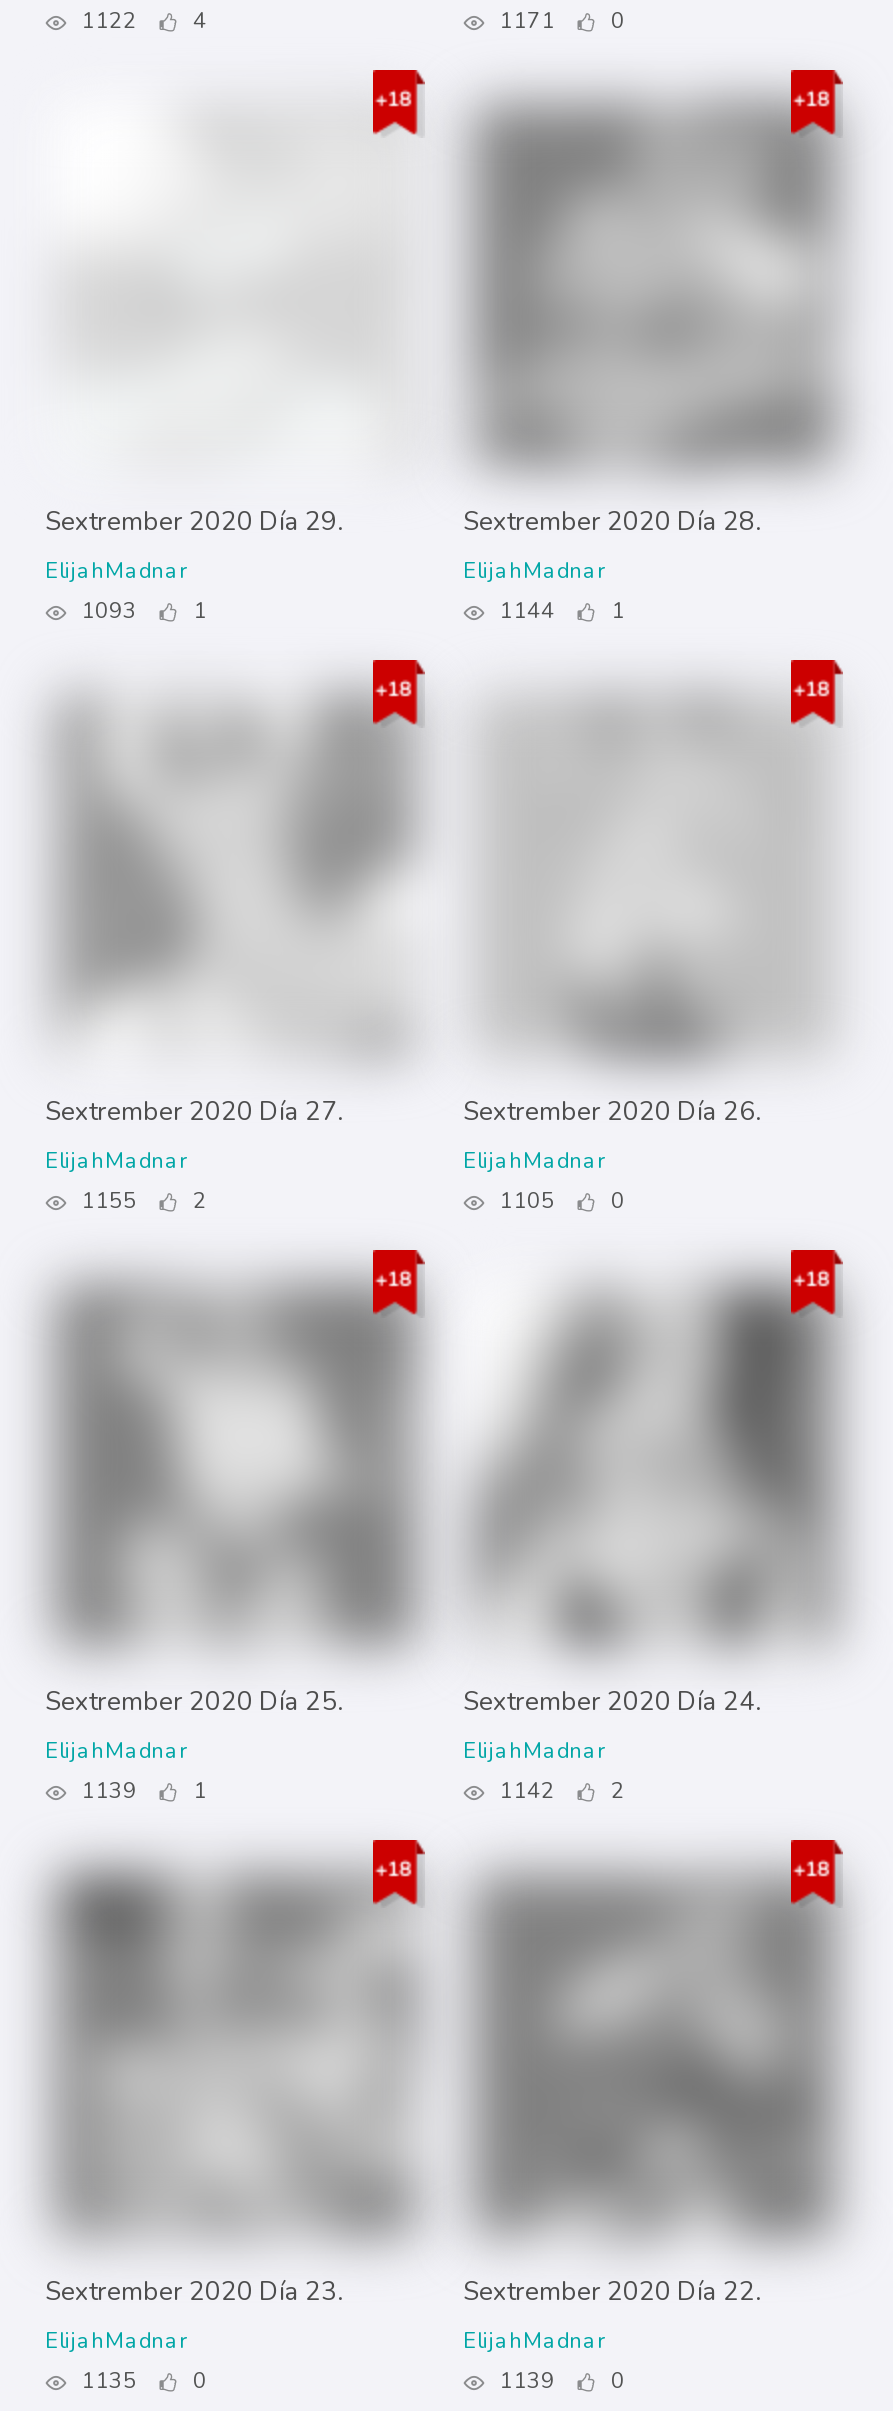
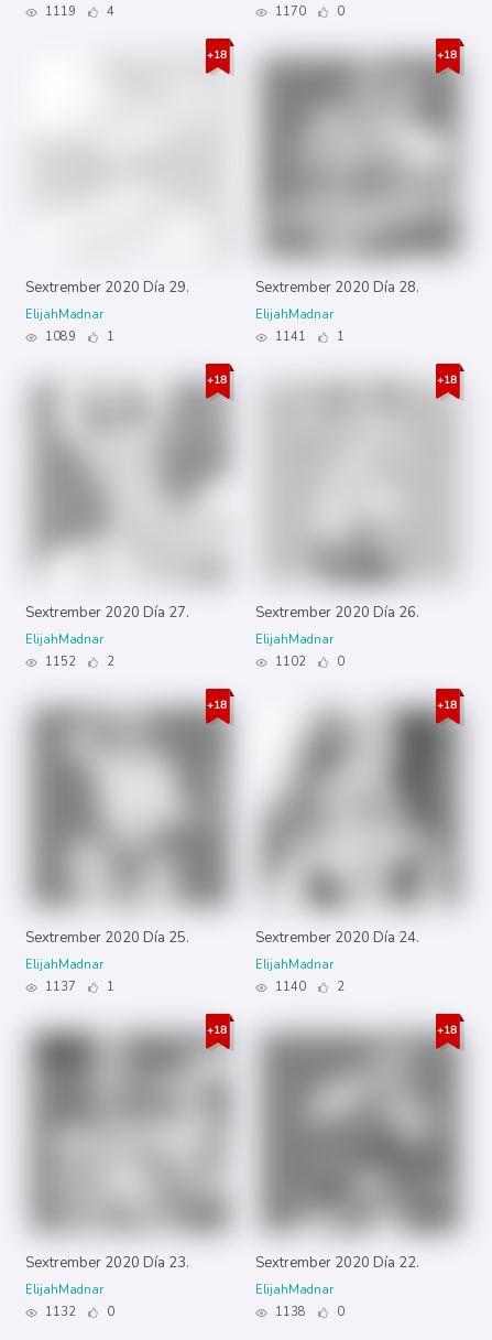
- 1122 4
+ 1119 4

- 1171 0
+ 1170 0

- 1093 1
+ 1089 1

- 1144 1
+ 1141 1

- 1155 2
+ 1152 2

- 1105 0
+ 1102 0

- 1139 1
+ 1137 1

- 1142 2
+ 1140 2

- 1135 0
+ 1132 0

- 1139 0
+ 1138 0
